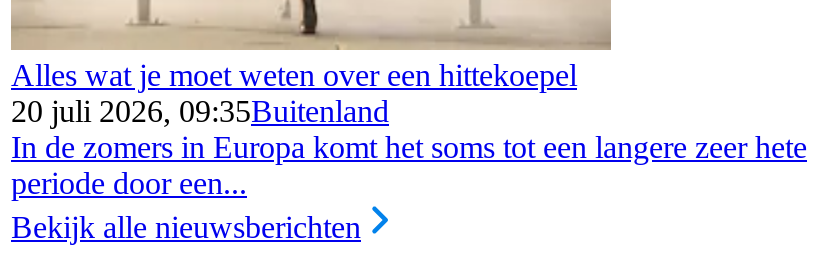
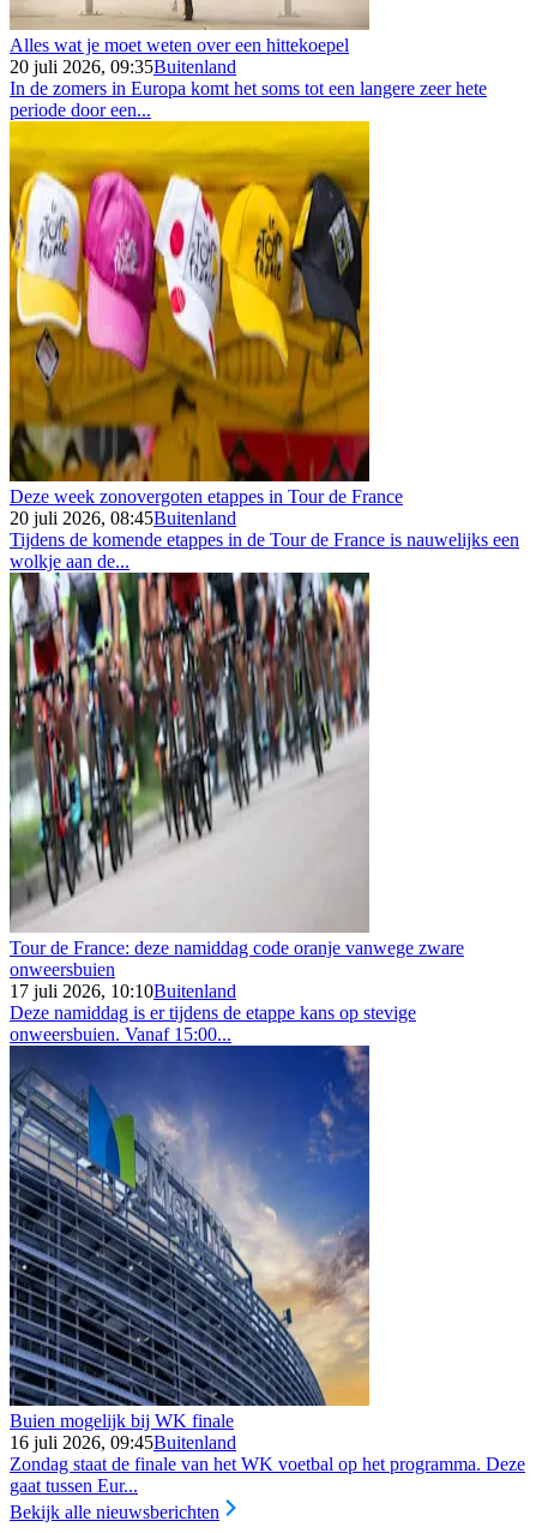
+ [image]
+ Deze week zonovergoten etappes in Tour de France
+ 20 juli 2026, 08:45Buitenland
+ Tijdens de komende etappes in de Tour de France is nauwelijks een
+ wolkje aan de...

+ [image]
+ Tour de France: deze namiddag code oranje vanwege zware
+ onweersbuien
+ 17 juli 2026, 10:10Buitenland
+ Deze namiddag is er tijdens de etappe kans op stevige
+ onweersbuien. Vanaf 15:00...

+ [image]
+ Buien mogelijk bij WK finale
+ 16 juli 2026, 09:45Buitenland
+ Zondag staat de finale van het WK voetbal op het programma. Deze
+ gaat tussen Eur...
